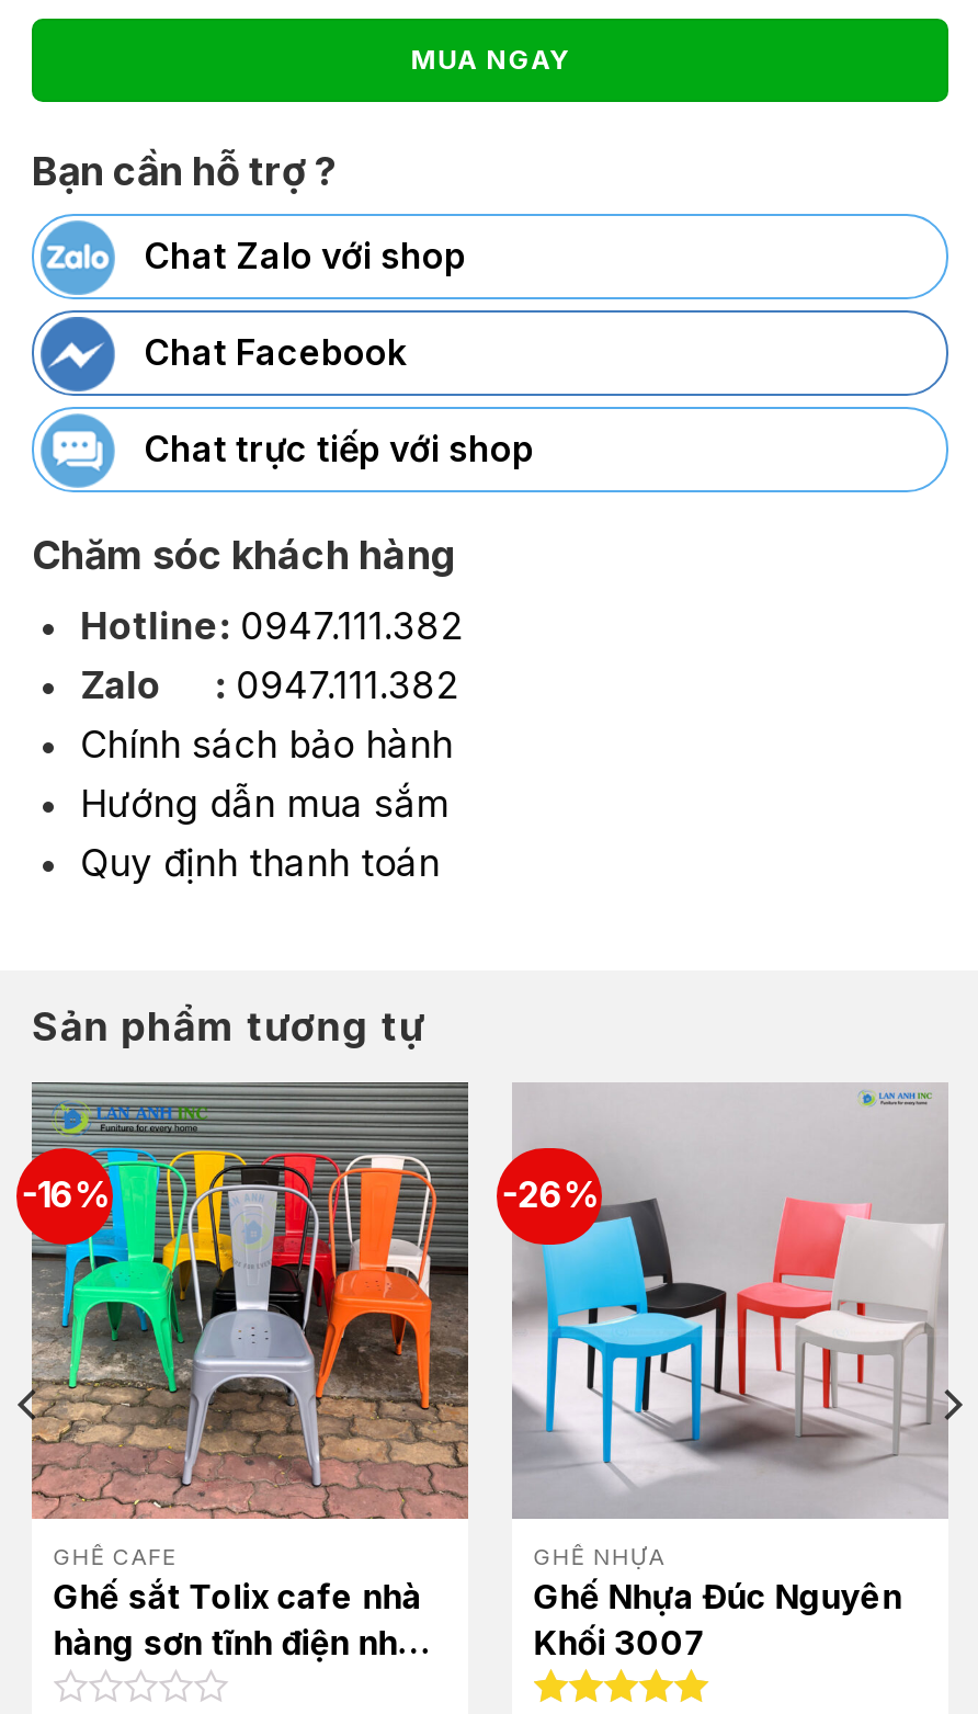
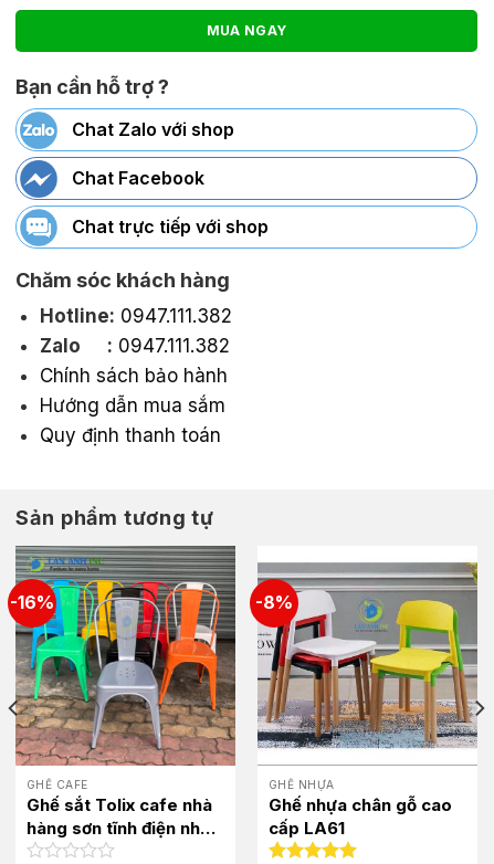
- [image]
- -26%
+ [image]
+ -8%

- Ghế Nhựa Đúc Nguyên
- Khối 3007
+ Ghế nhựa chân gỗ cao
+ cấp LA61
